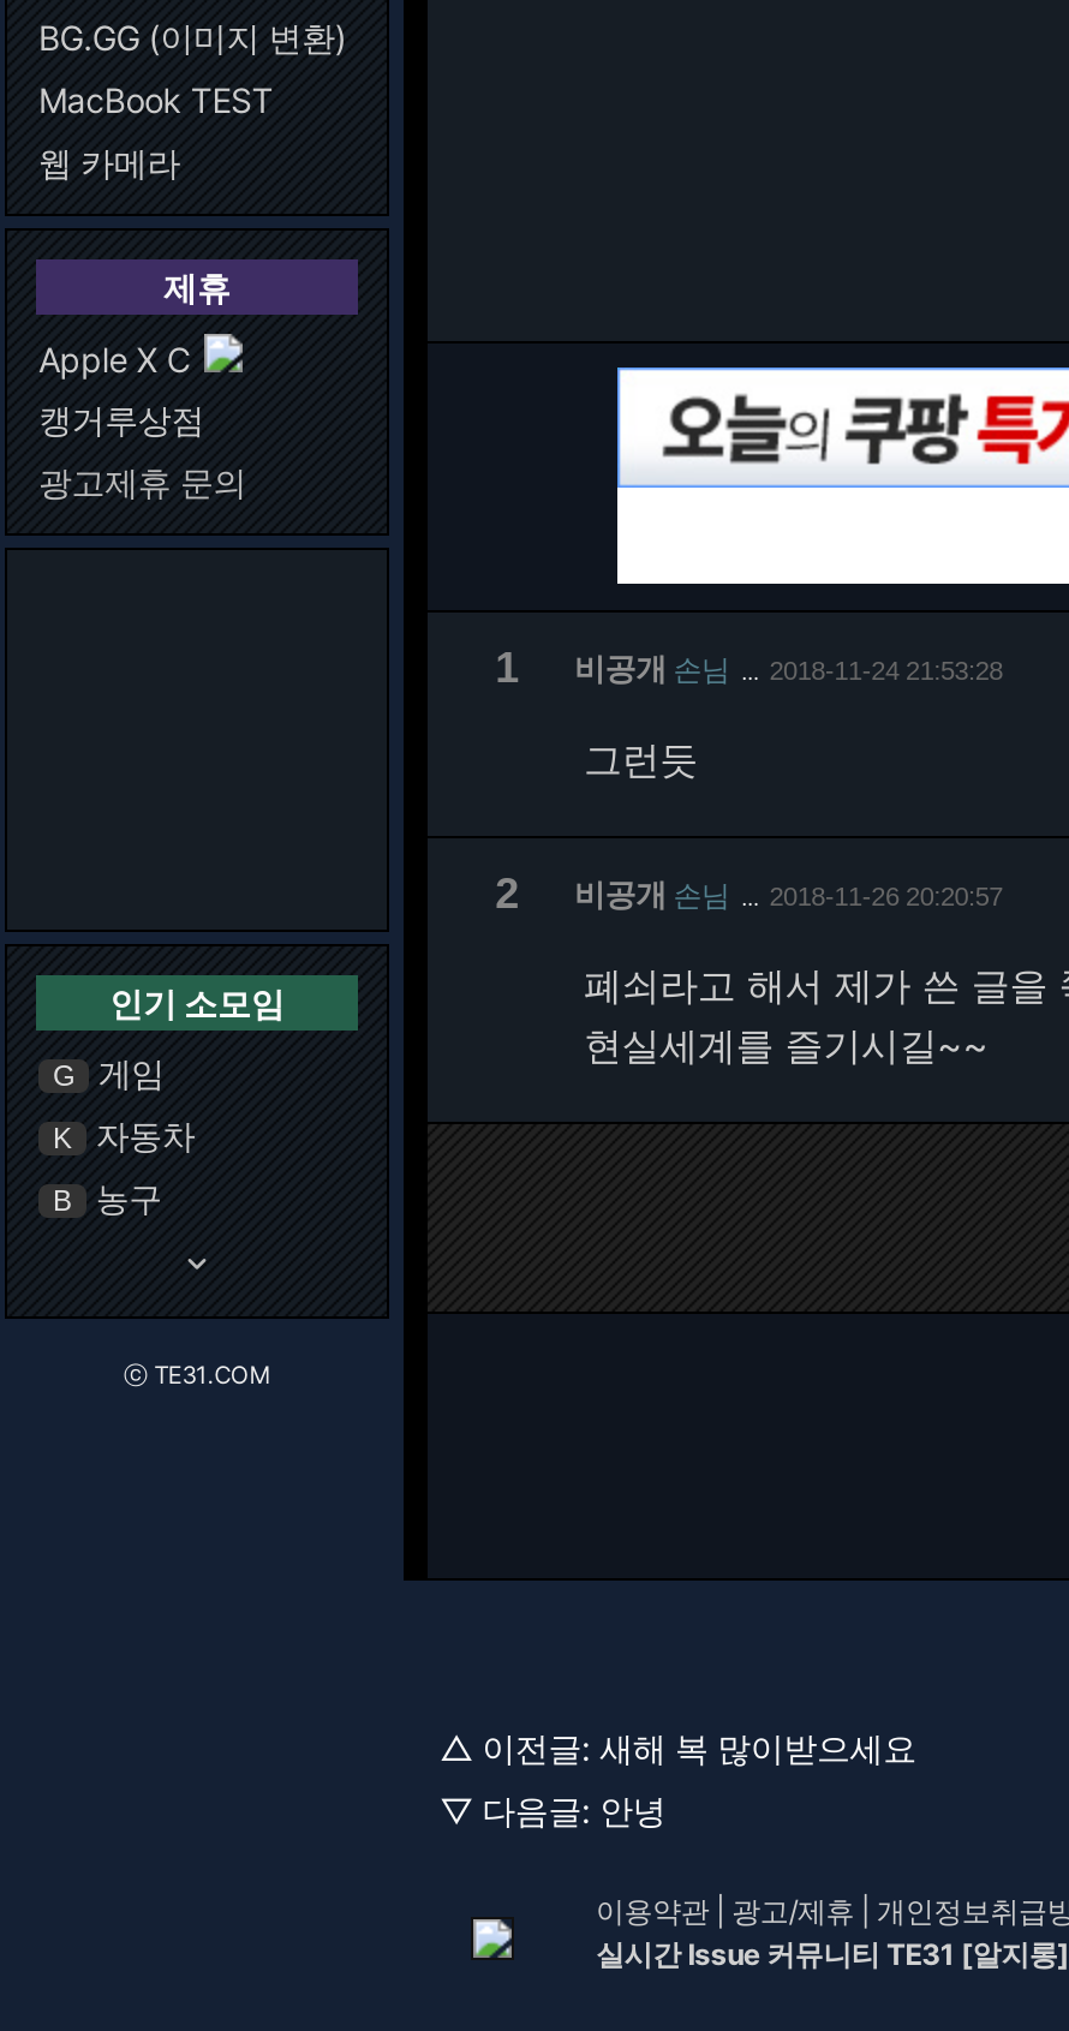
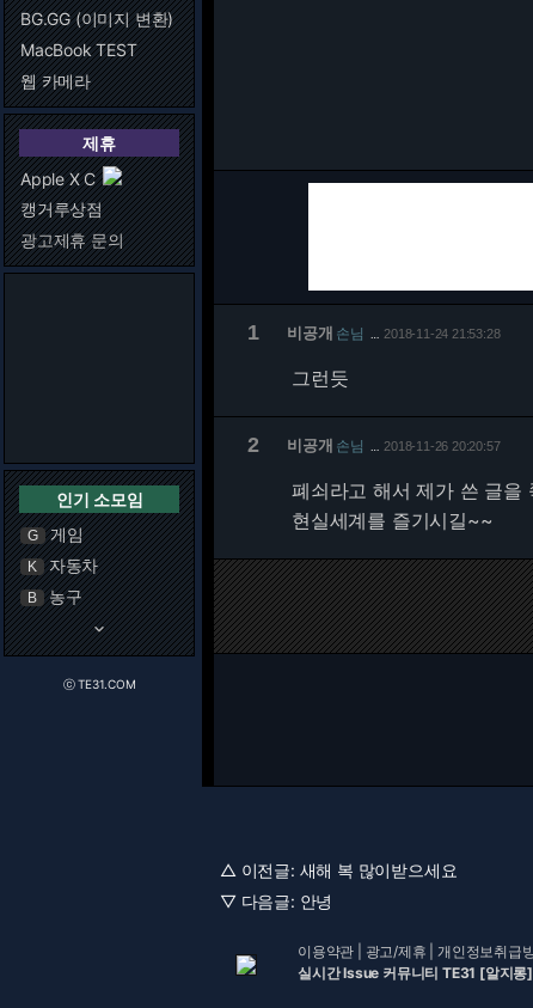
- [image]
